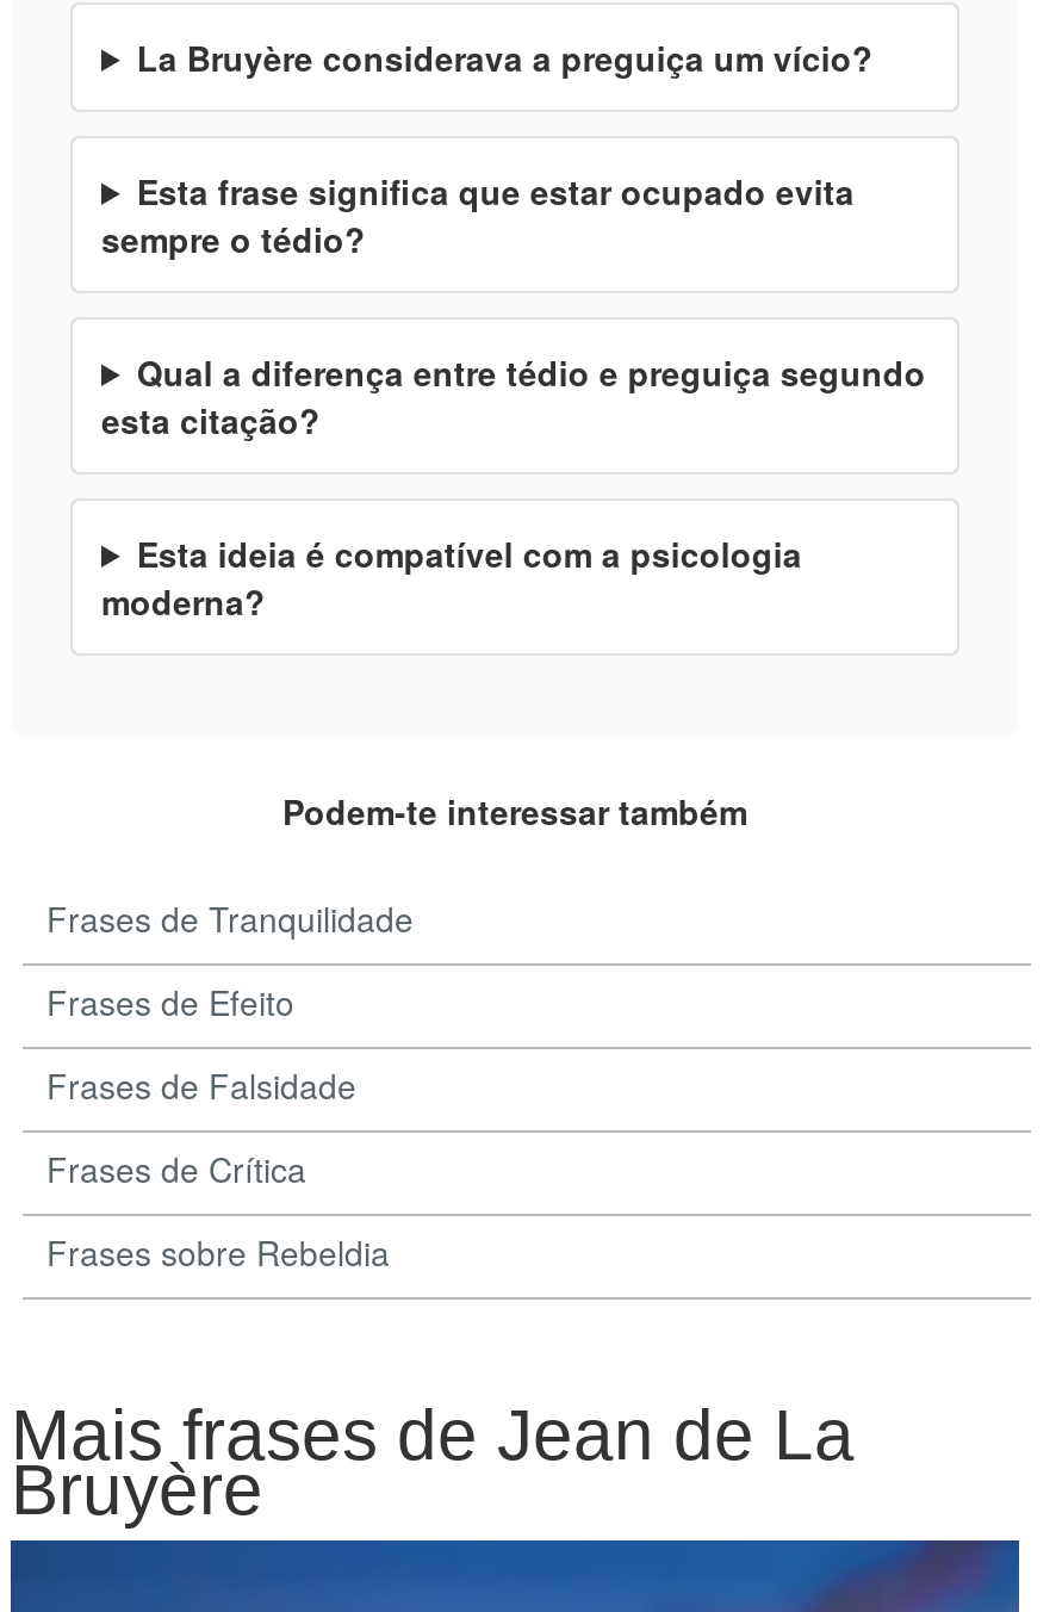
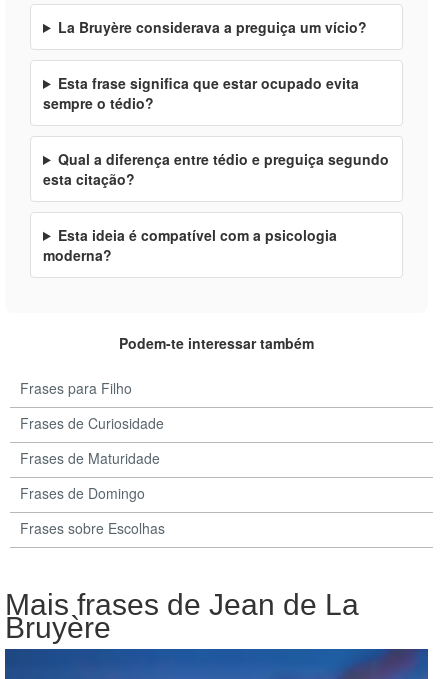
- Frases de Tranquilidade
+ Frases para Filho

- Frases de Efeito
+ Frases de Curiosidade

- Frases de Falsidade
+ Frases de Maturidade

- Frases de Crítica
+ Frases de Domingo

- Frases sobre Rebeldia
+ Frases sobre Escolhas
